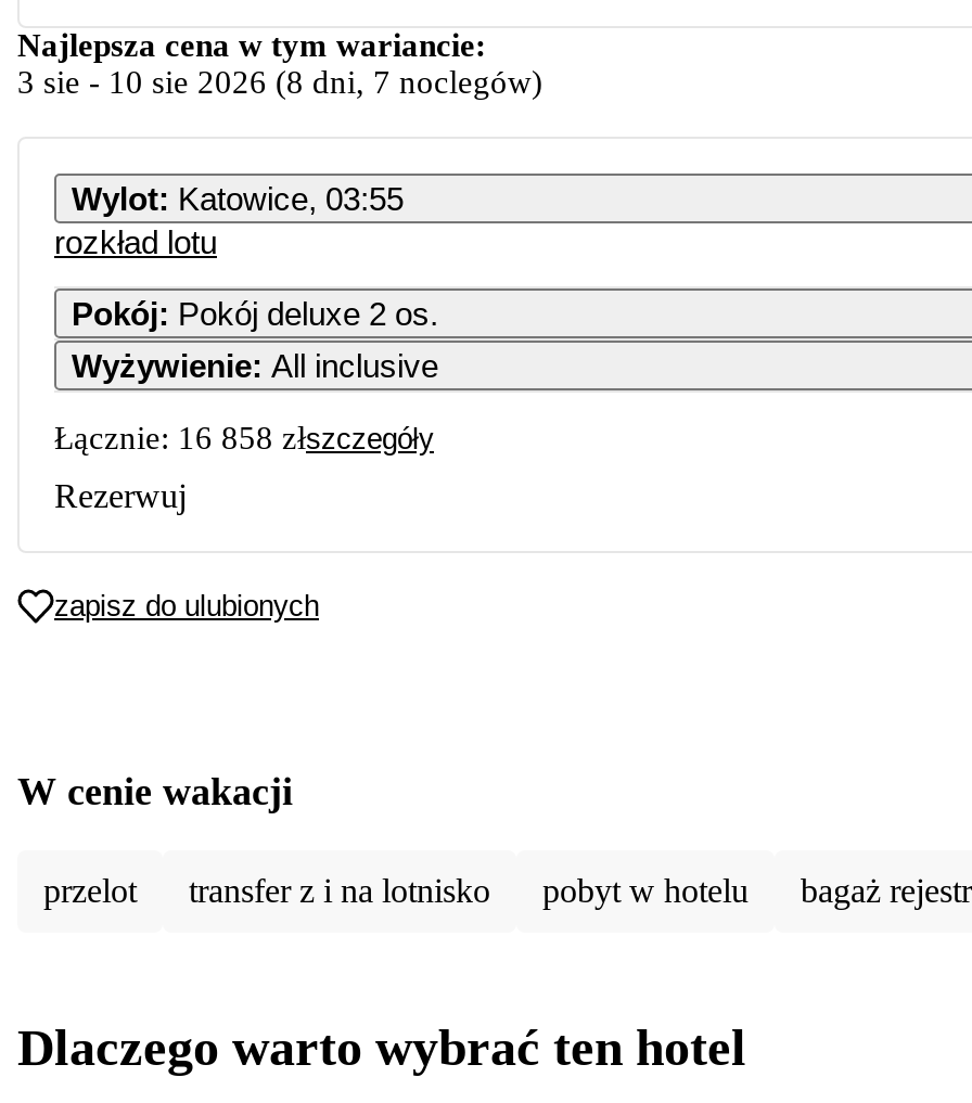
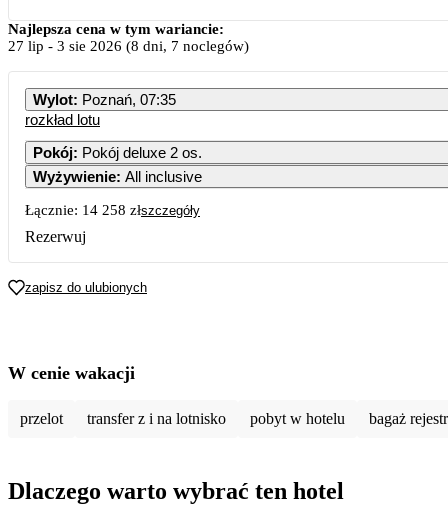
- 3 sie - 10 sie 2026 (8 dni, 7 noclegów)
+ 27 lip - 3 sie 2026 (8 dni, 7 noclegów)

- Wylot: Katowice, 03:55
+ Wylot: Poznań, 07:35

- Łącznie: 16 858 złszczegóły
+ Łącznie: 14 258 złszczegóły
